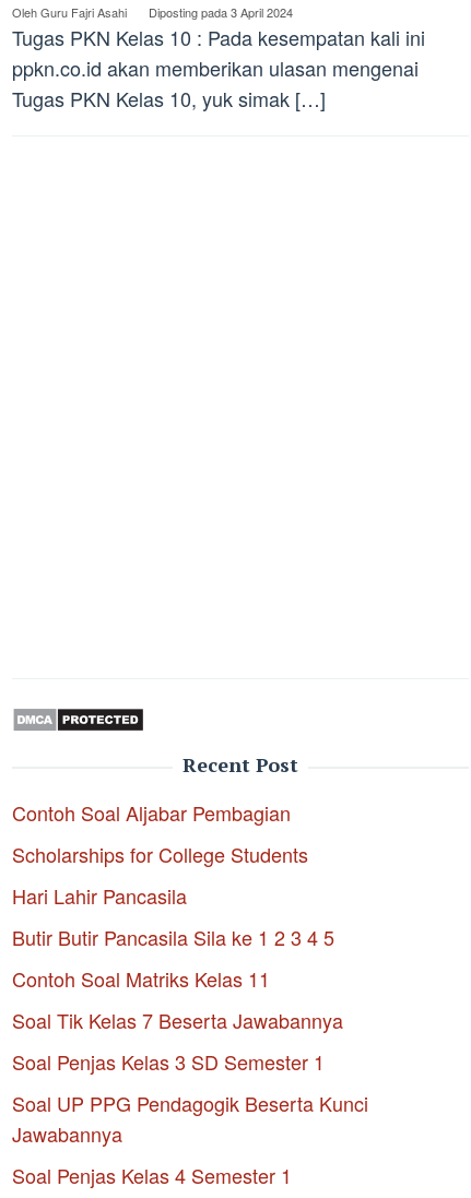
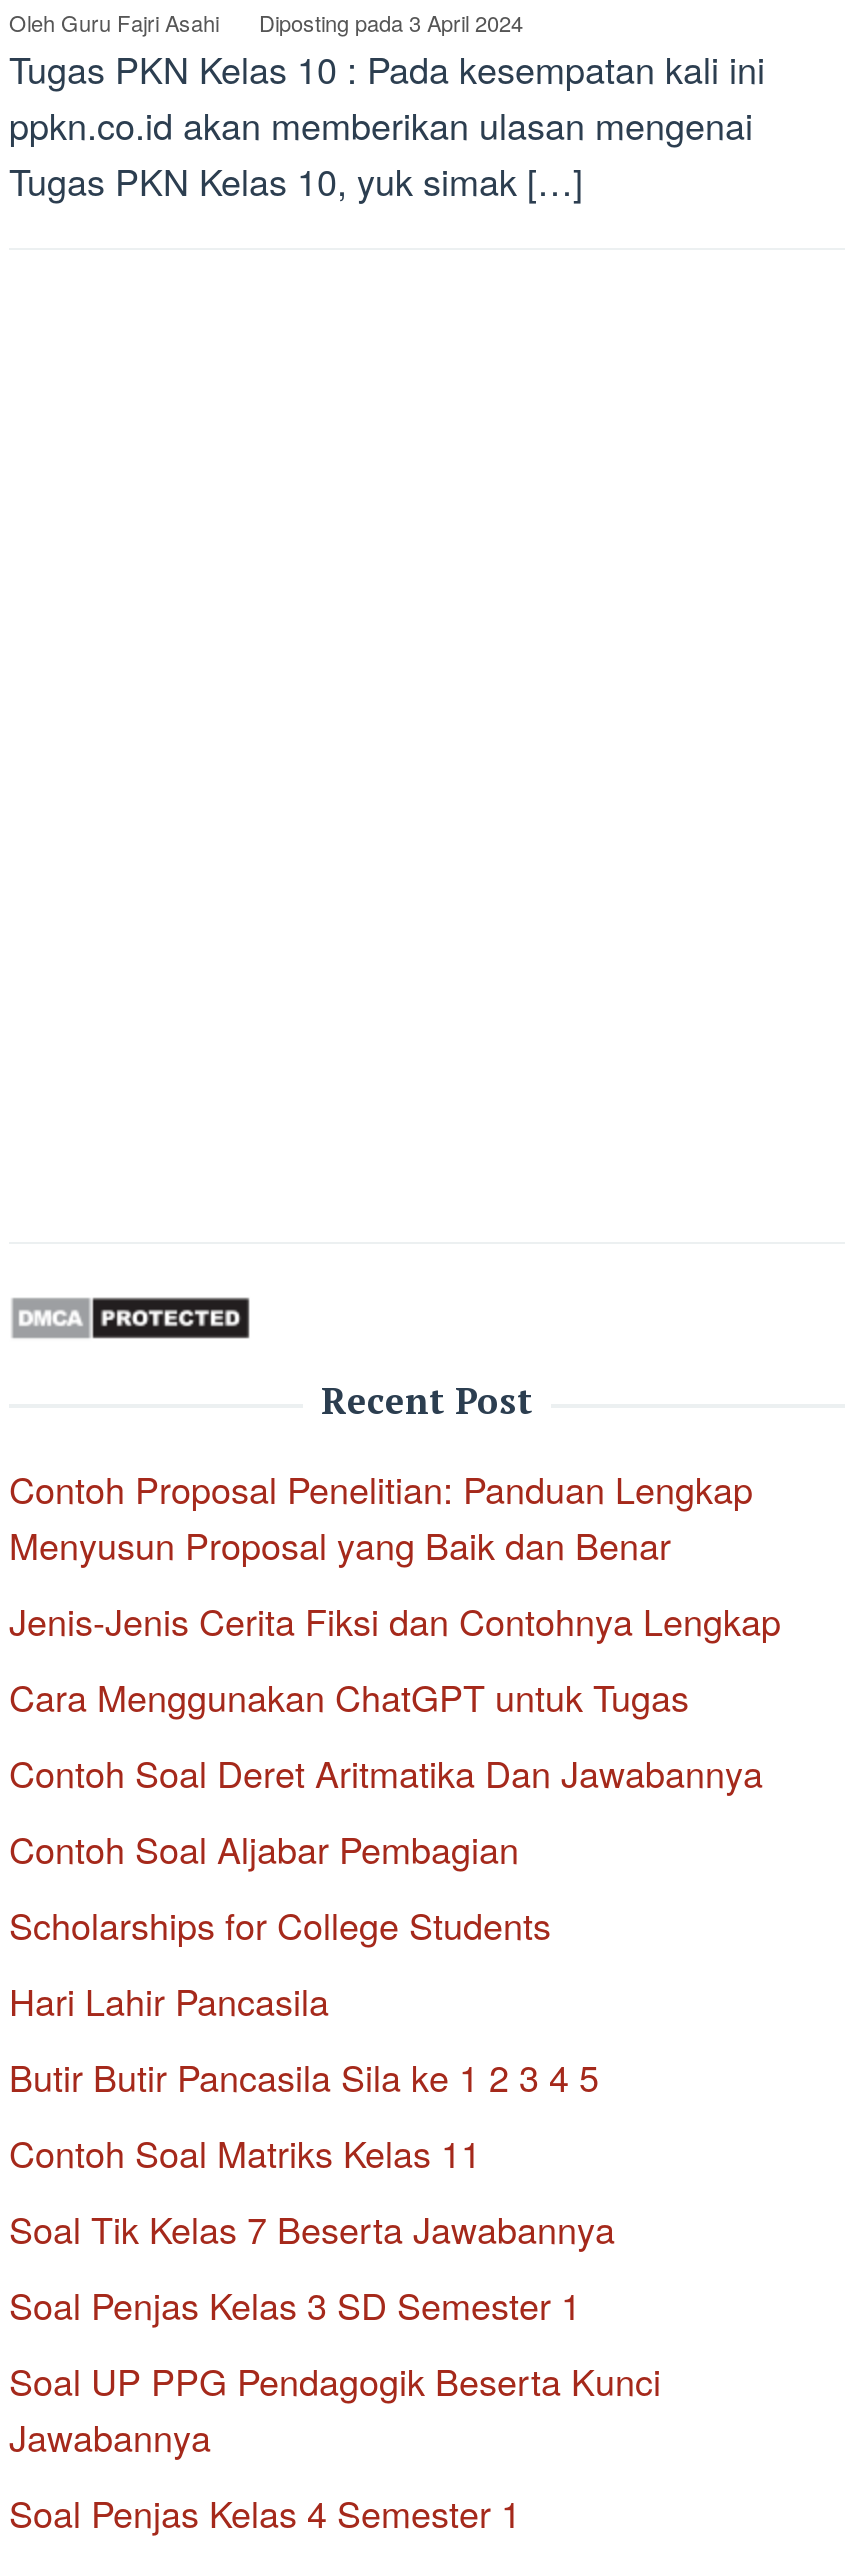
+ Contoh Proposal Penelitian: Panduan Lengkap
+ Menyusun Proposal yang Baik dan Benar
+ Jenis-Jenis Cerita Fiksi dan Contohnya Lengkap
+ Cara Menggunakan ChatGPT untuk Tugas
+ Contoh Soal Deret Aritmatika Dan Jawabannya
